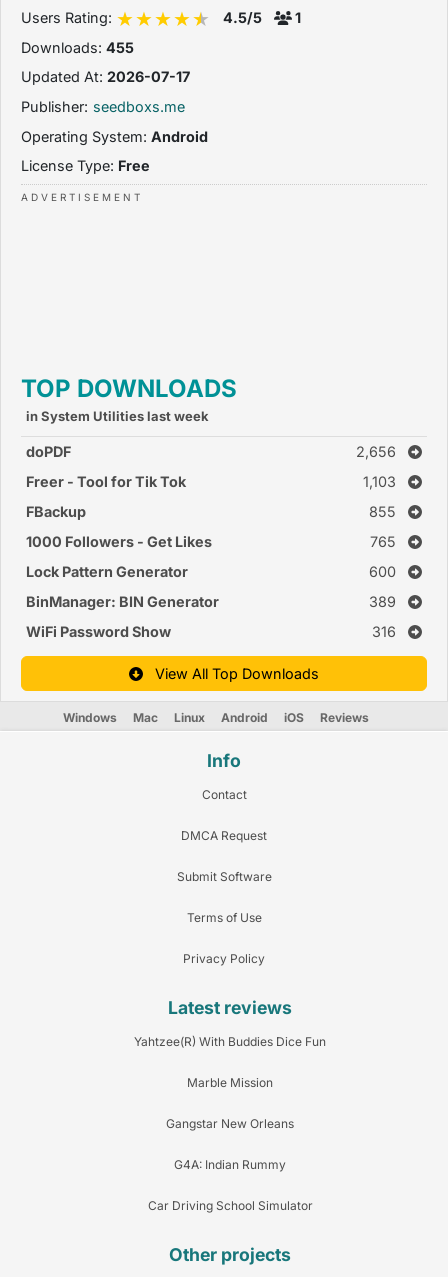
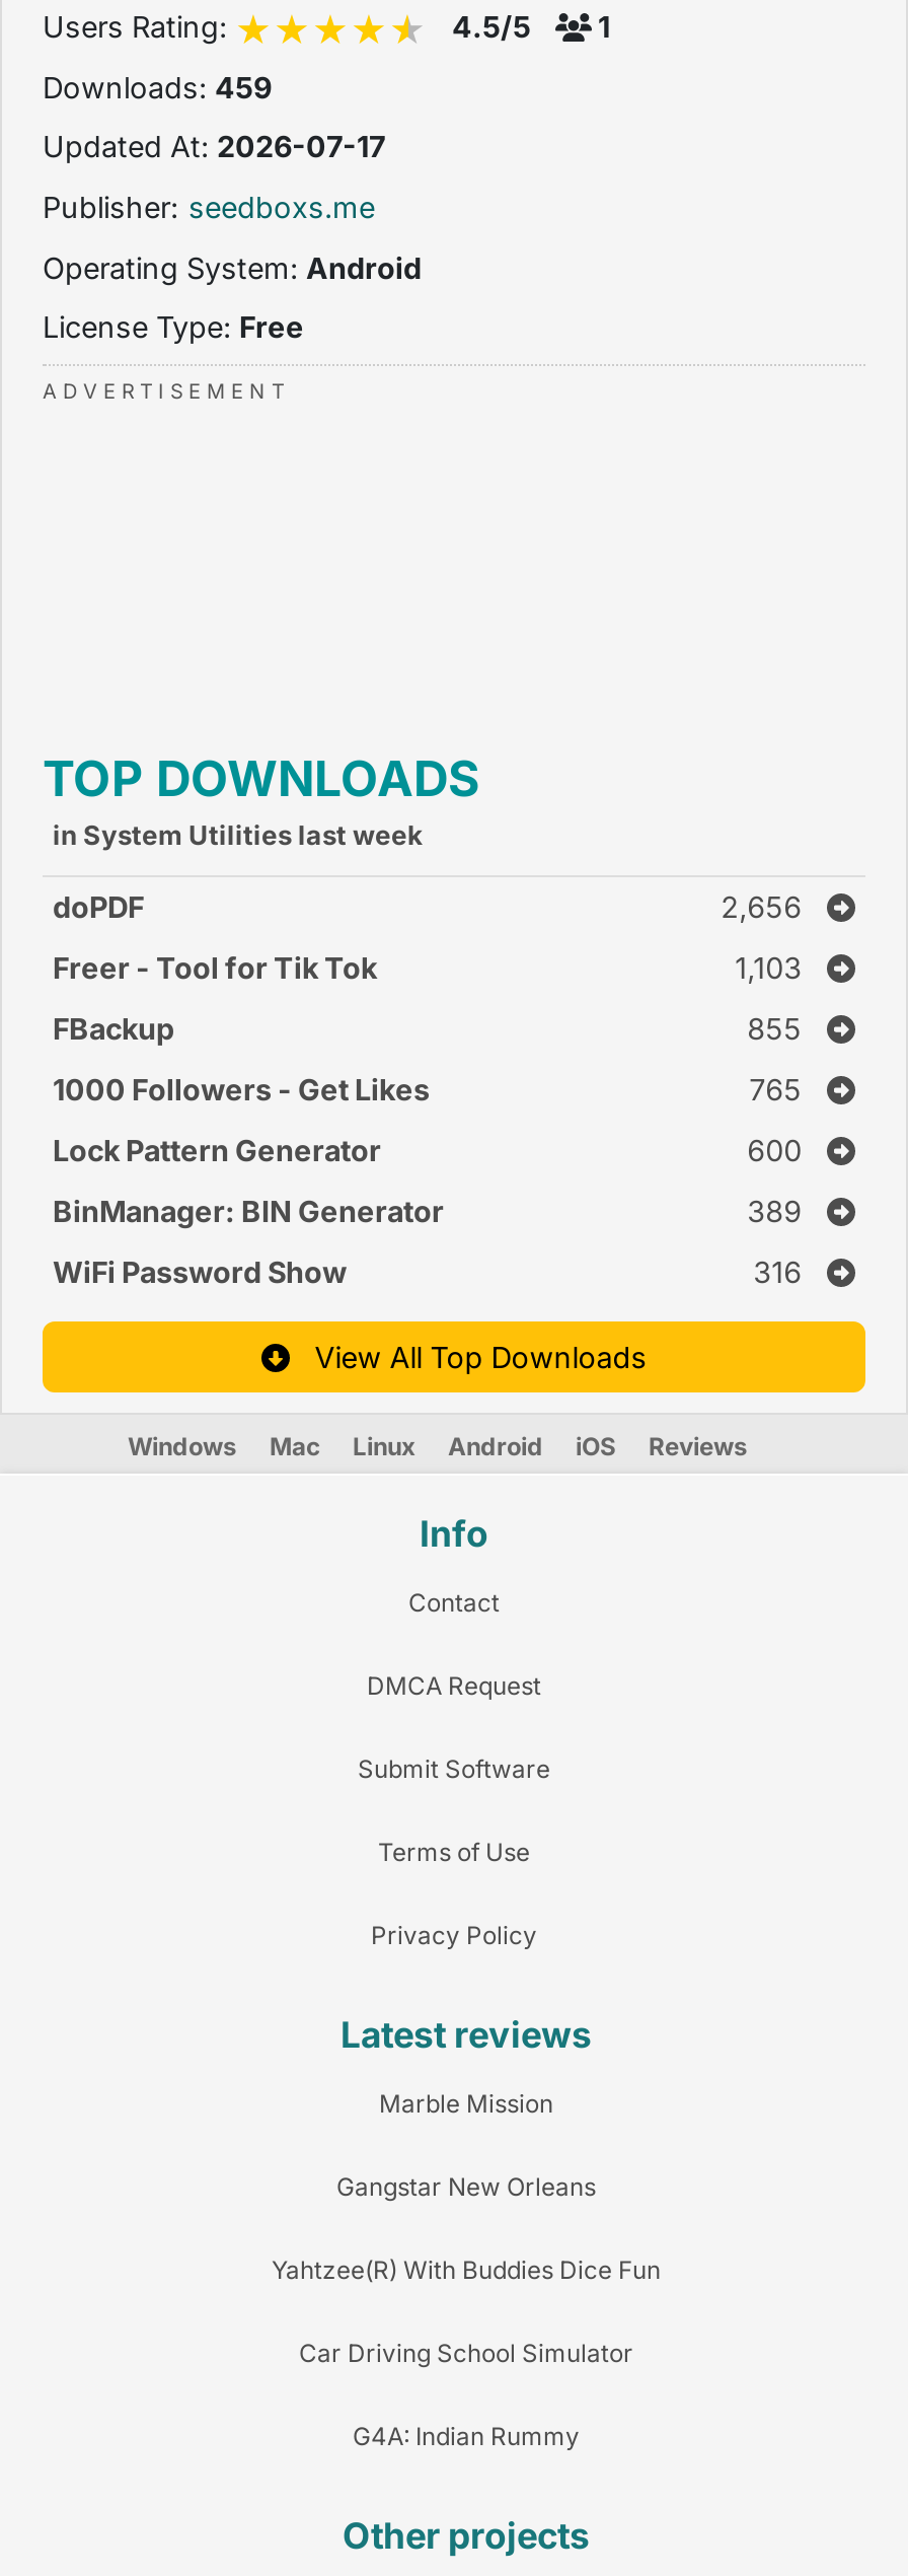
- Downloads: 455
+ Downloads: 459

moved down: Yahtzee(R) With Buddies Dice Fun

moved up: Marble Mission | Gangstar New Orleans

moved down: G4A: Indian Rummy

moved up: Car Driving School Simulator
